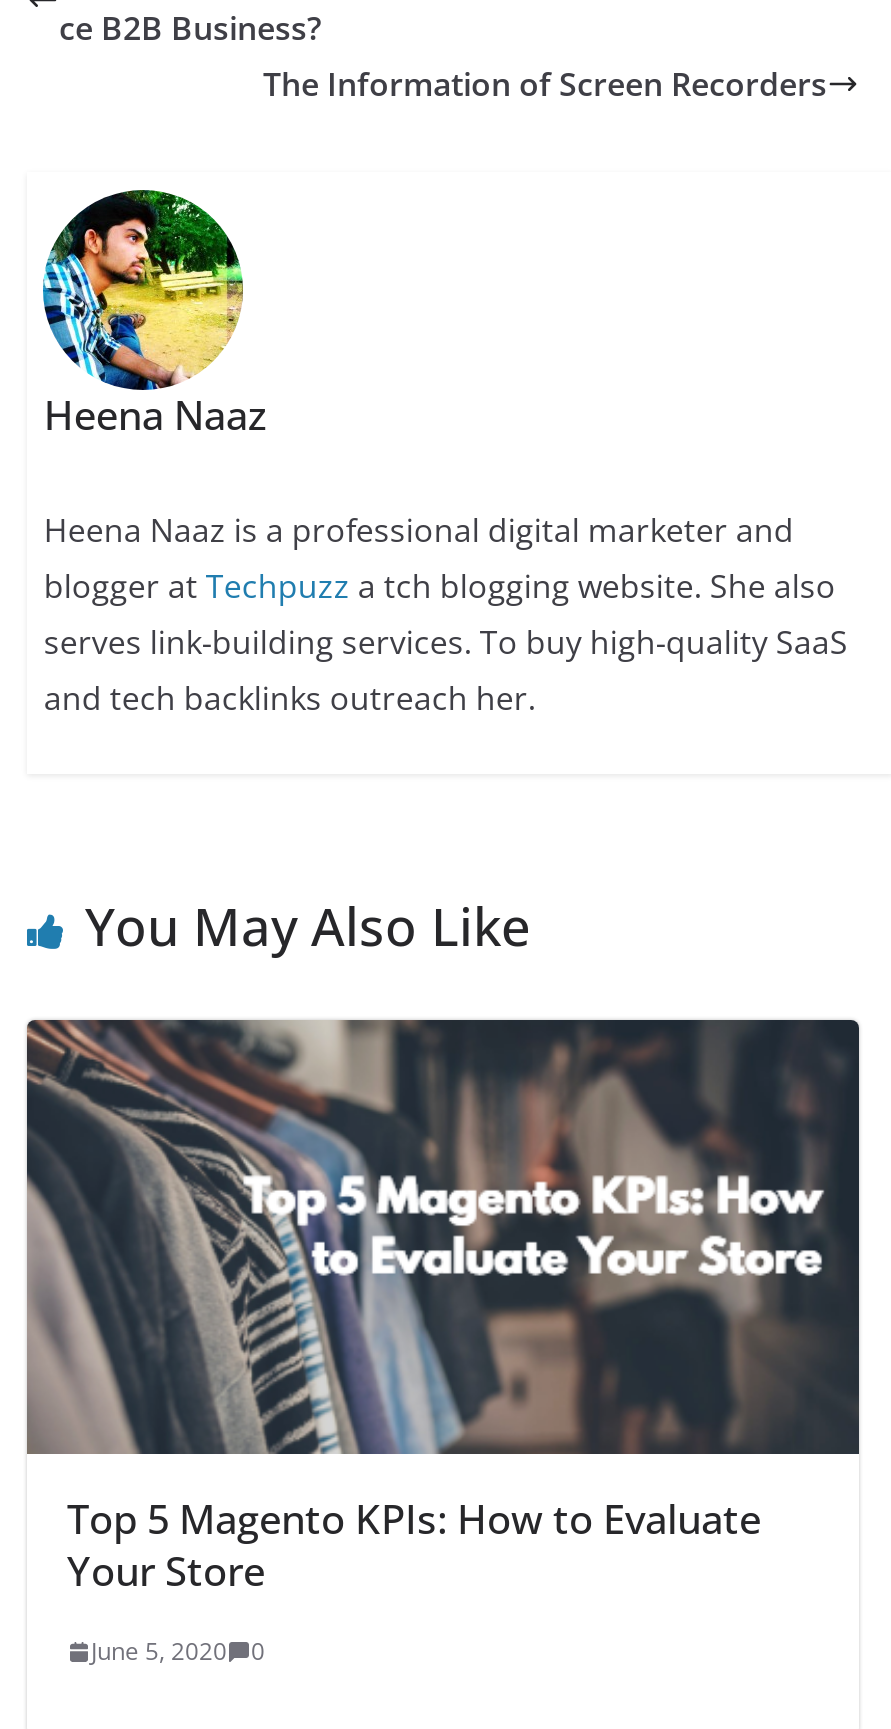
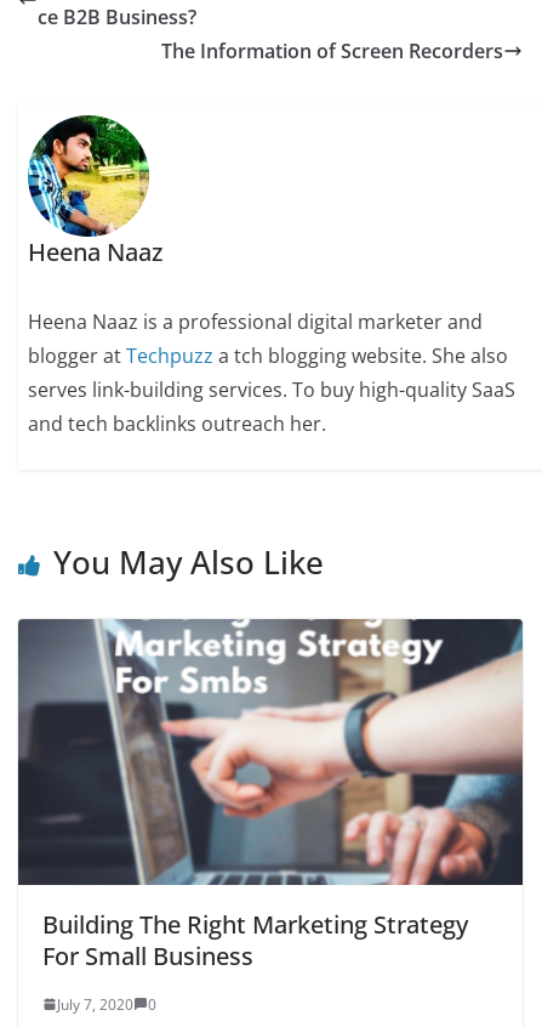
- [image]
- Top 5 Magento KPIs: How to Evaluate
- Your Store
+ [image]
+ Building The Right Marketing Strategy
+ For Small Business

- June 5, 2020 0
+ July 7, 2020 0
